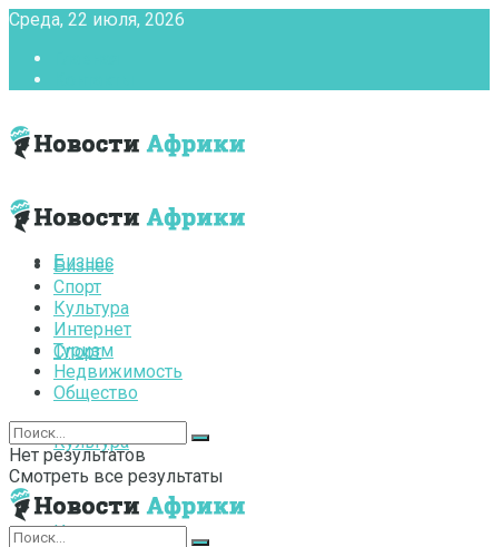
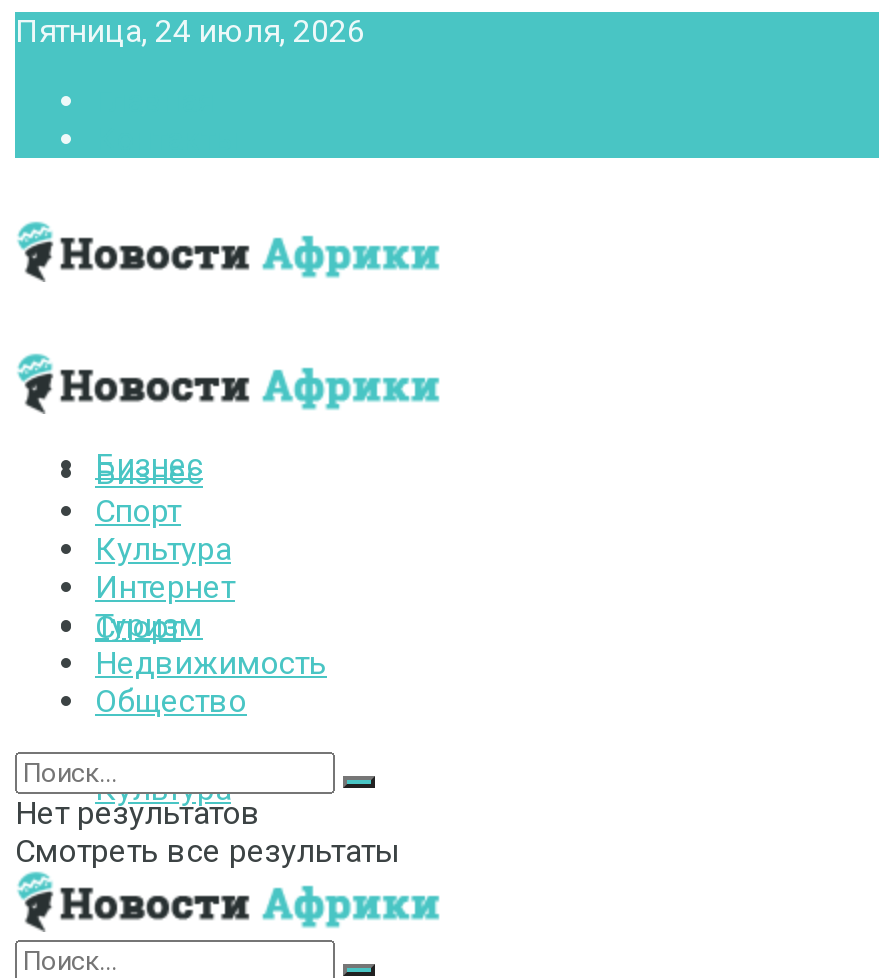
- Среда, 22 июля, 2026
+ Пятница, 24 июля, 2026
